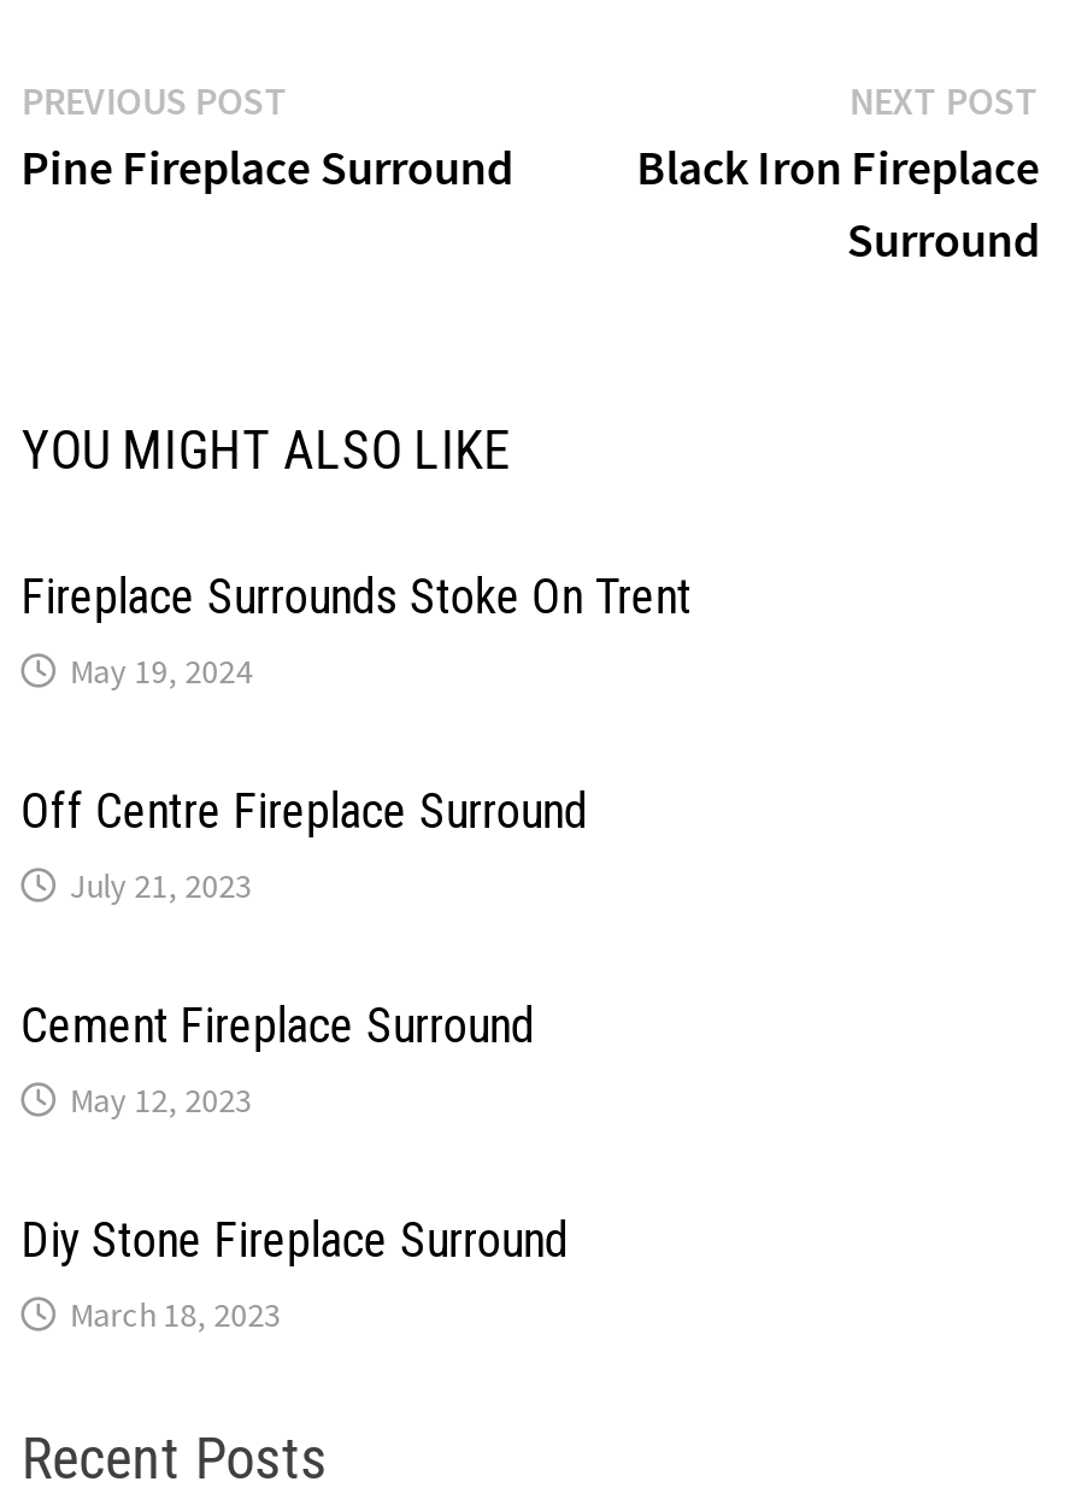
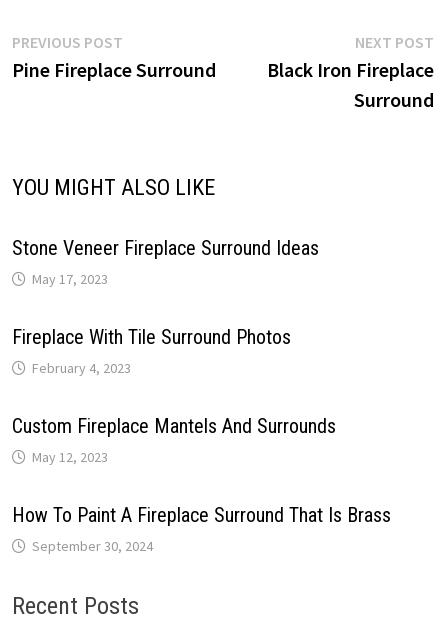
- Fireplace Surrounds Stoke On Trent
- May 19, 2024
+ Stone Veneer Fireplace Surround Ideas
+ May 17, 2023

- Off Centre Fireplace Surround
- July 21, 2023
+ Fireplace With Tile Surround Photos
+ February 4, 2023

- Cement Fireplace Surround
+ Custom Fireplace Mantels And Surrounds

- Diy Stone Fireplace Surround
- March 18, 2023
+ How To Paint A Fireplace Surround That Is Brass
+ September 30, 2024
